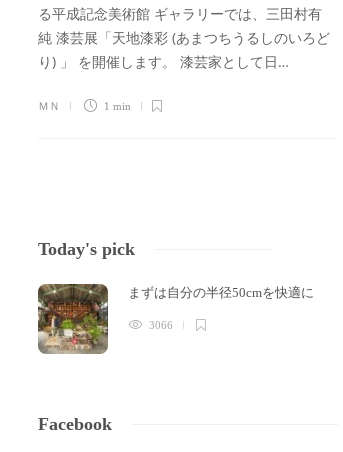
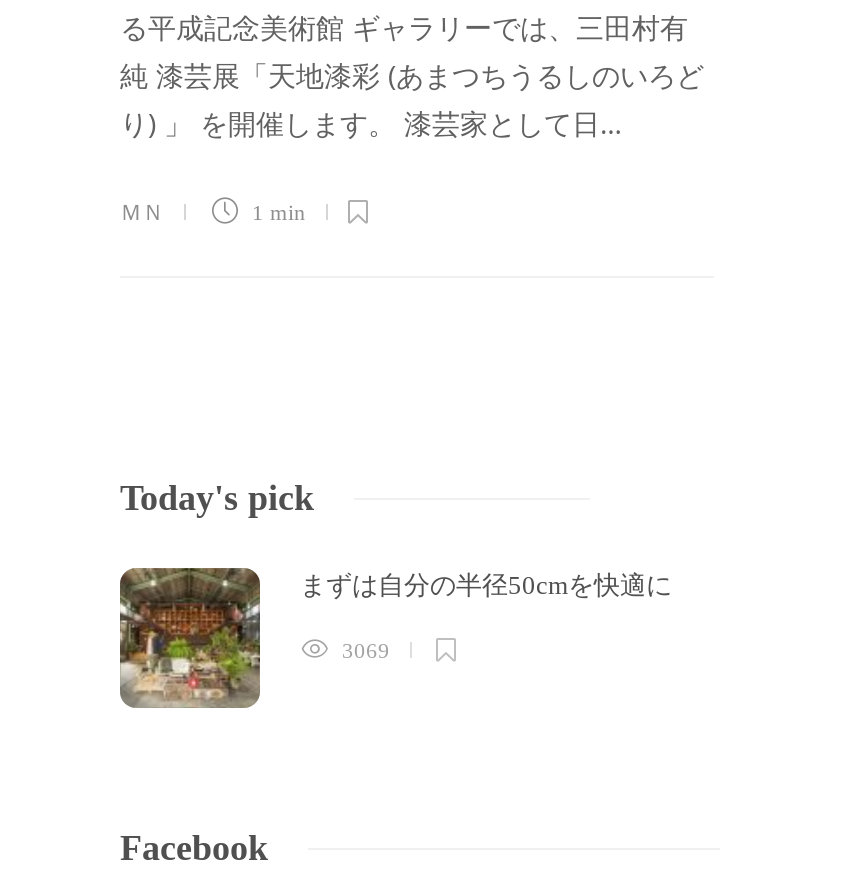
- 3066
+ 3069
